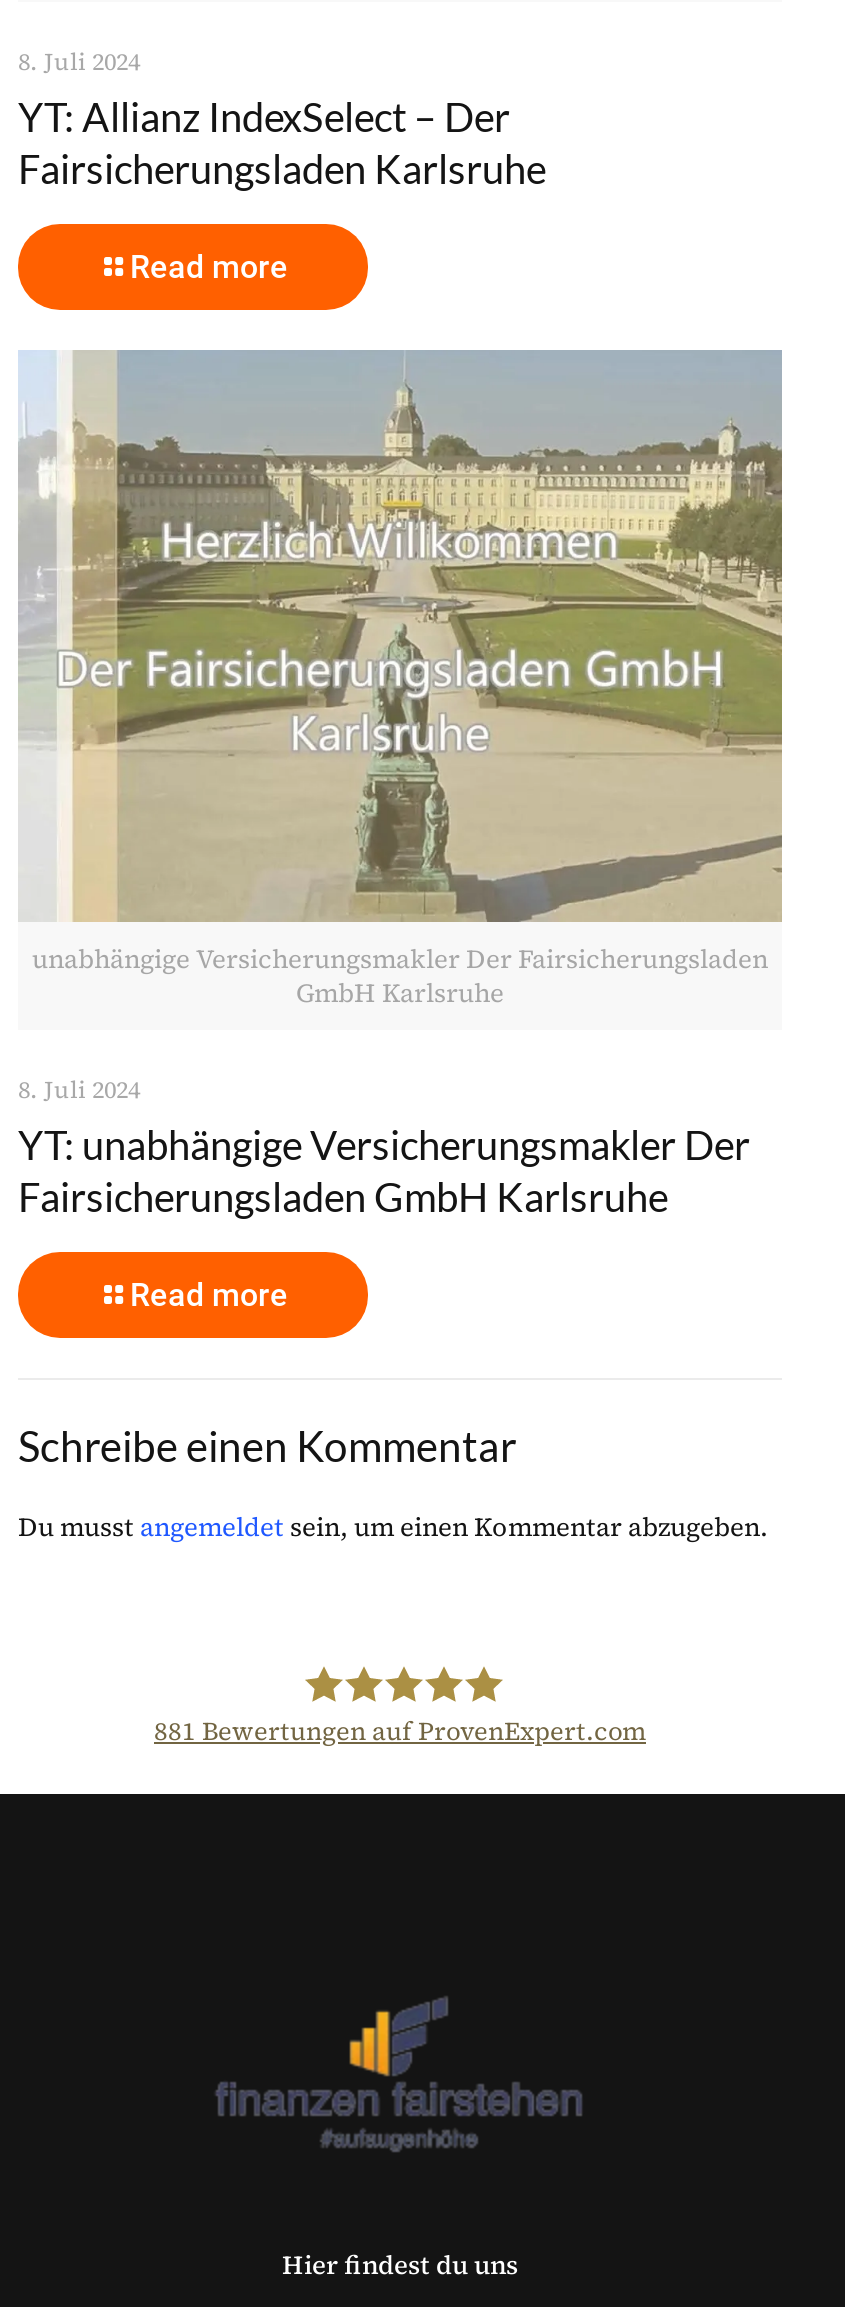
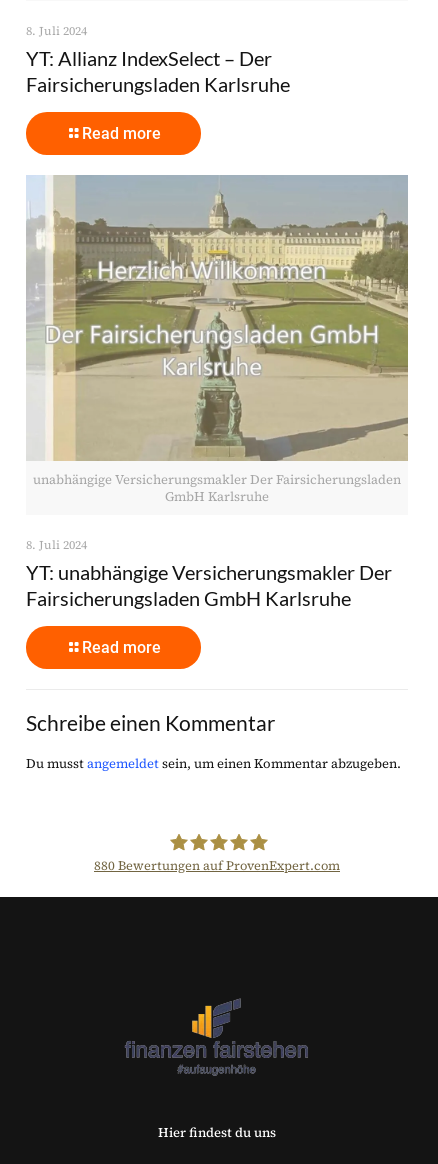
- 881 Bewertungen auf ProvenExpert.com
+ 880 Bewertungen auf ProvenExpert.com
